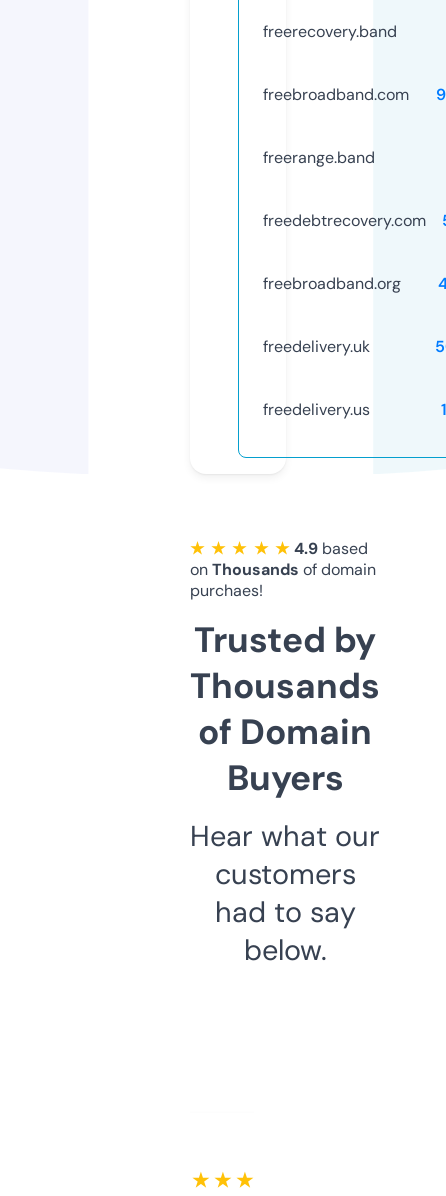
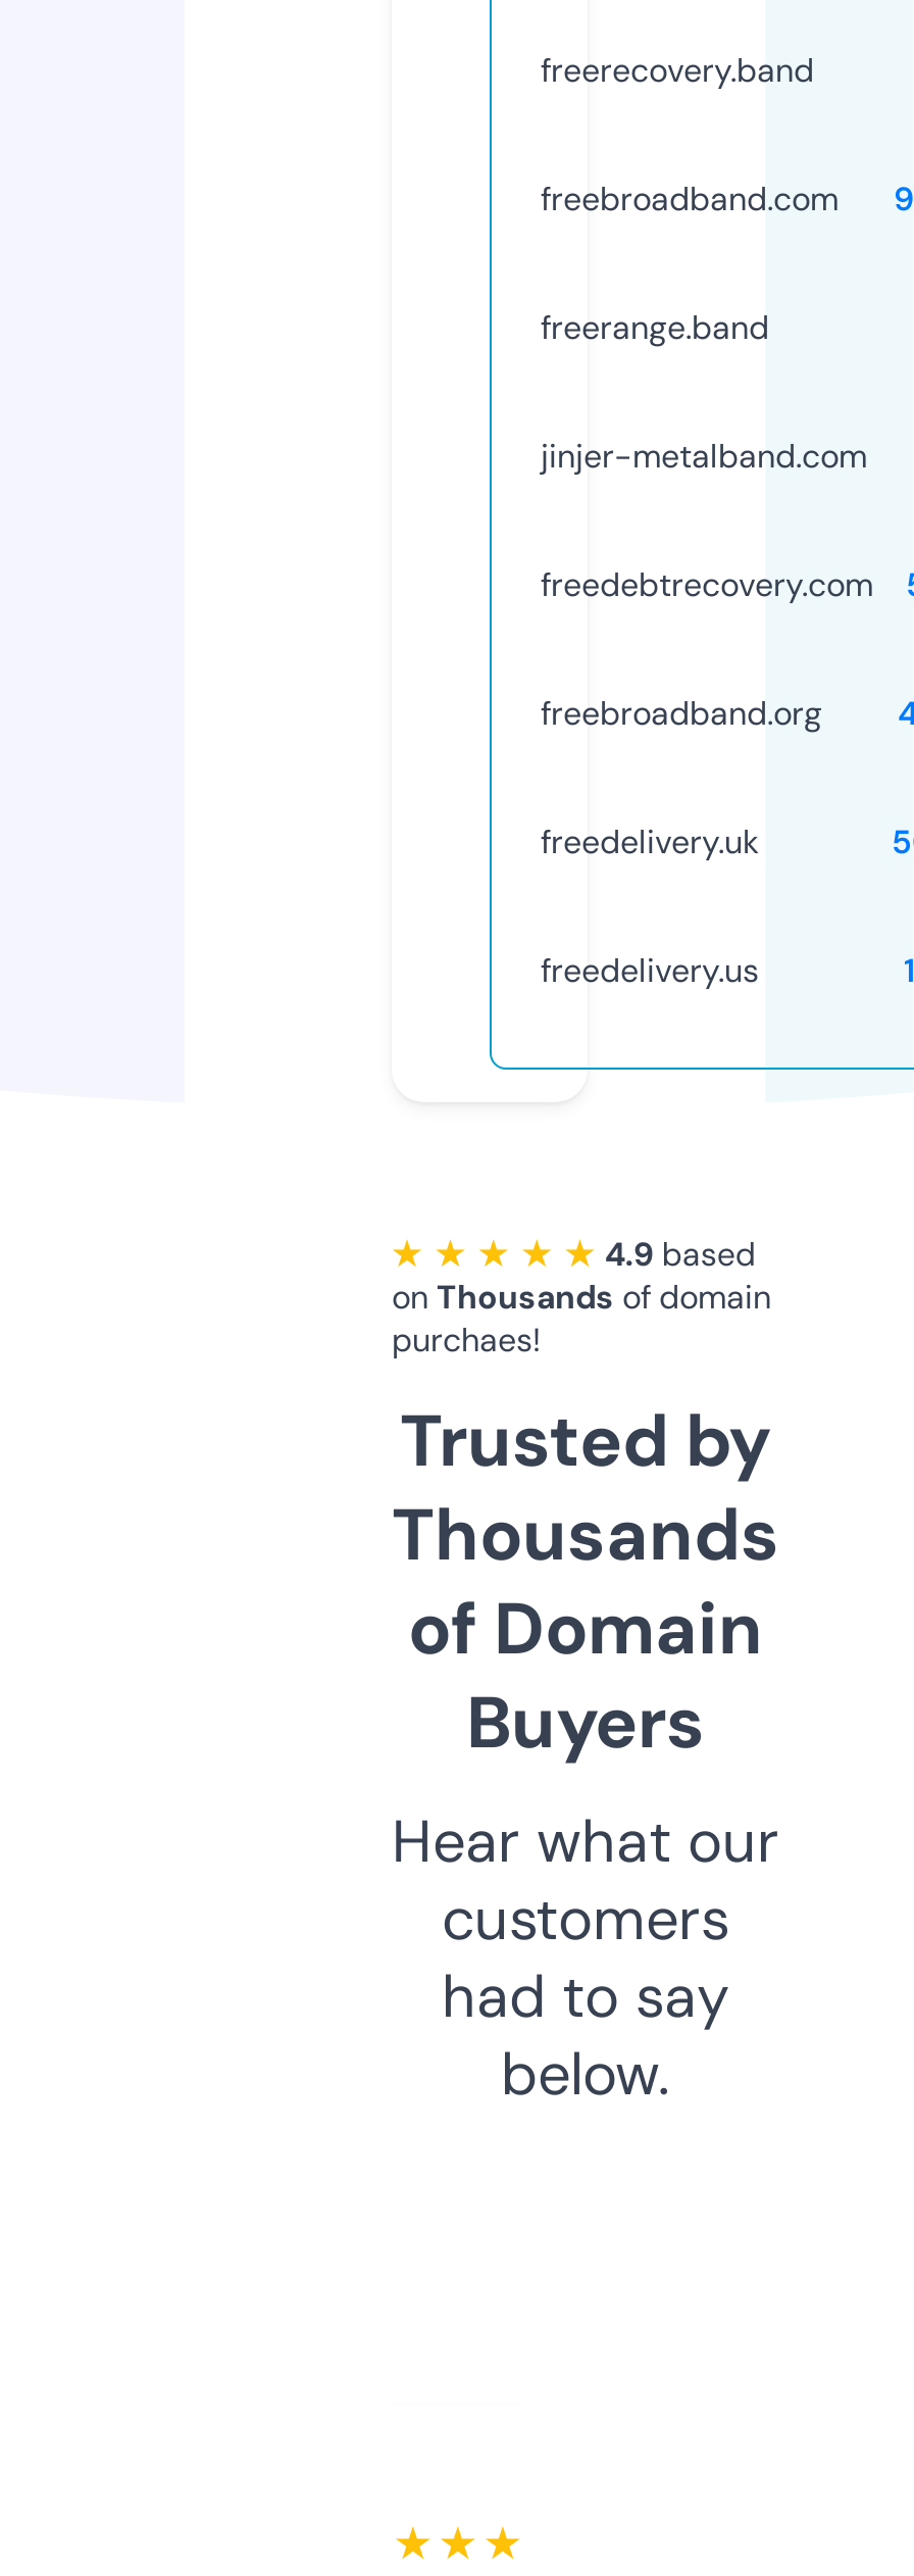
+ jinjer-metalband.com
